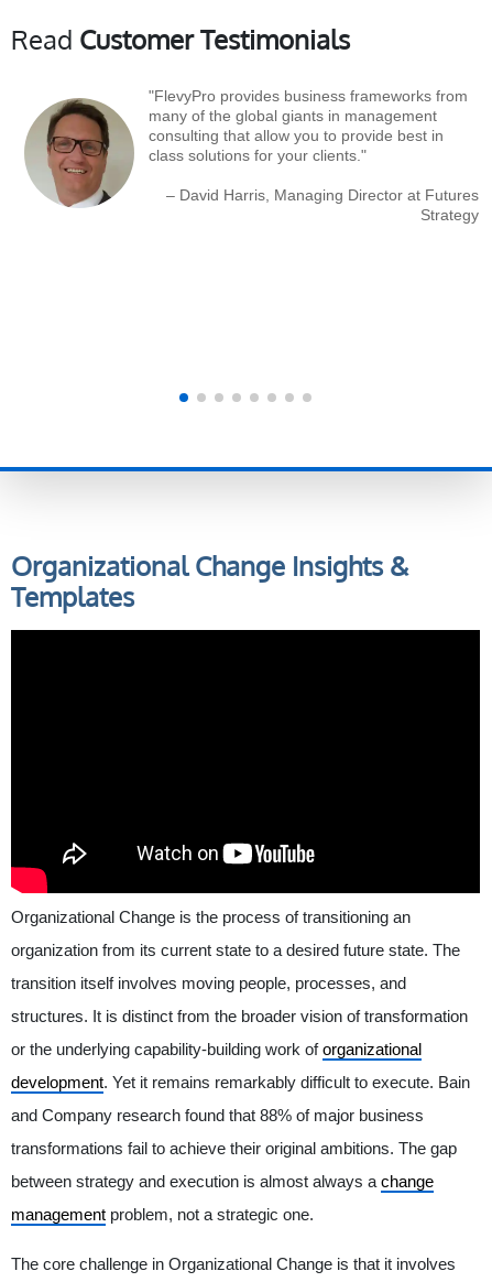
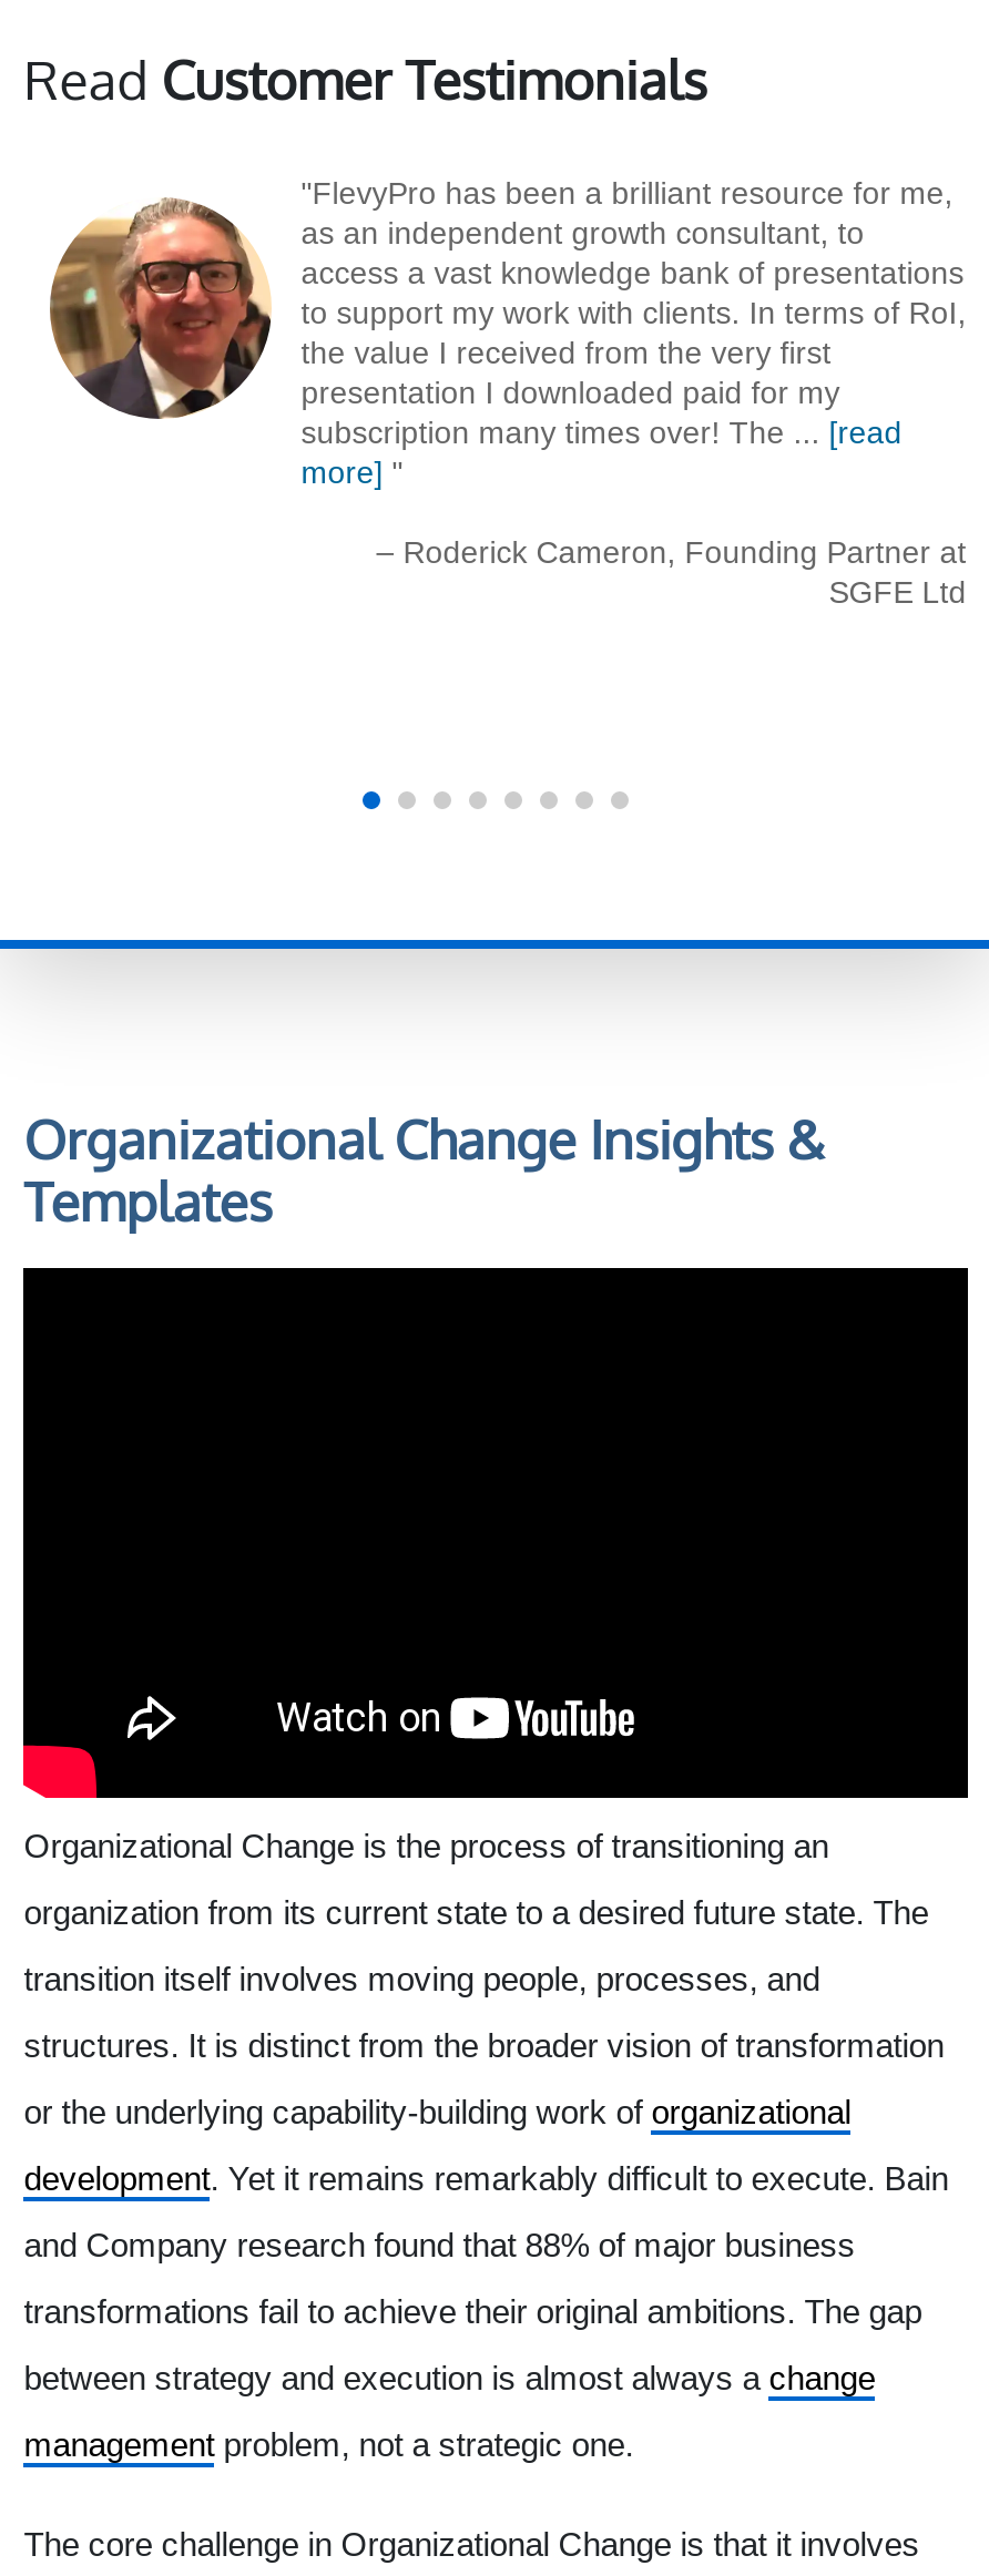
- [image]
- "FlevyPro provides business frameworks from
- many of the global giants in management
- consulting that allow you to provide best in
- class solutions for your clients."
+ [image]
+ "FlevyPro has been a brilliant resource for me,
+ as an independent growth consultant, to
+ access a vast knowledge bank of presentations
+ to support my work with clients. In terms of RoI,
+ the value I received from the very first
+ presentation I downloaded paid for my
+ subscription many times over! The... [read
+ more] "

- – David Harris, Managing Director at Futures
- Strategy
+ – Roderick Cameron, Founding Partner at
+ SGFE Ltd
